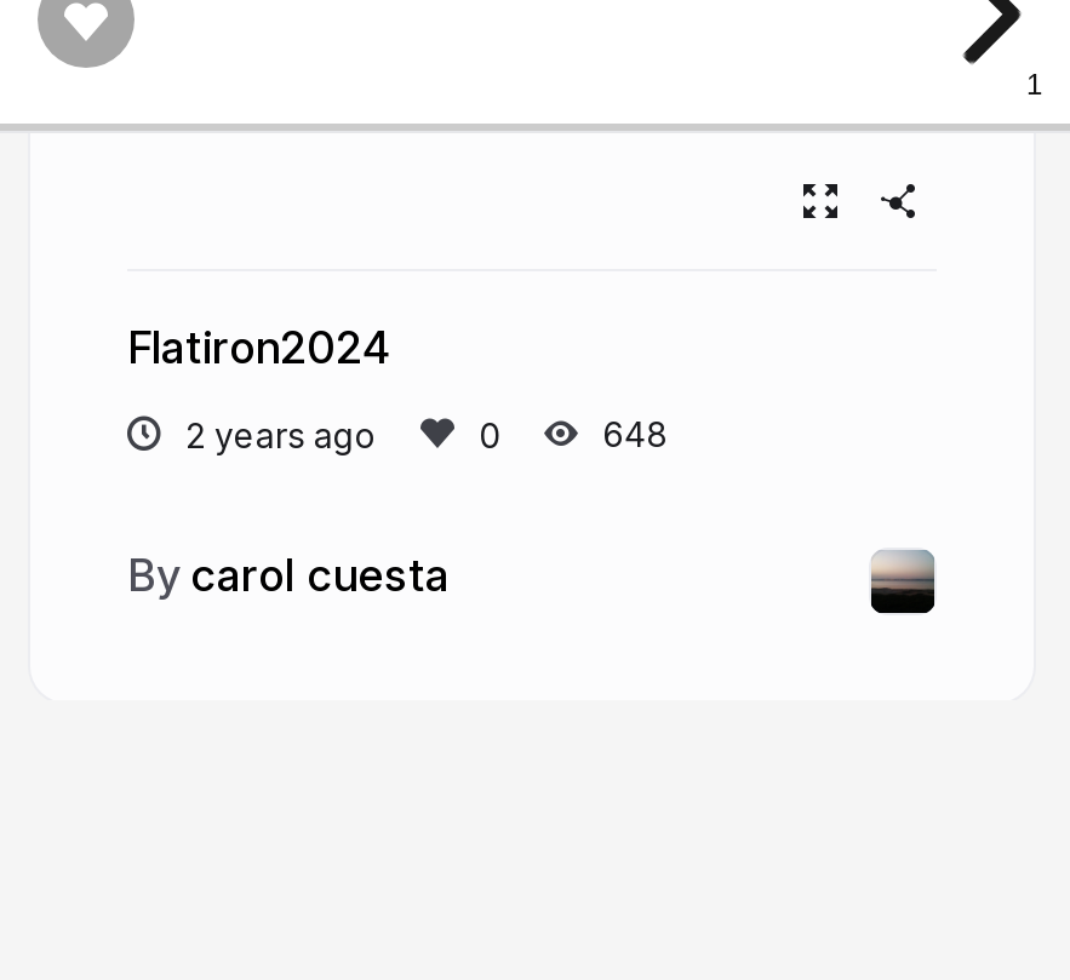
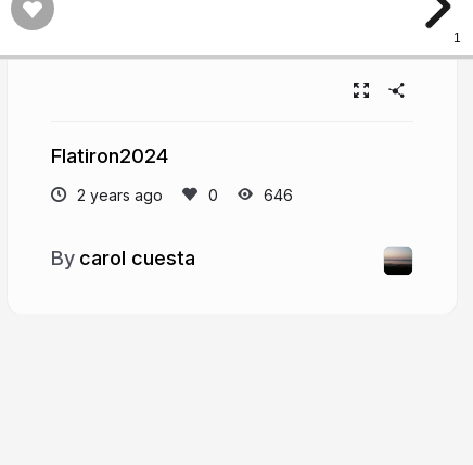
- 648
+ 646
